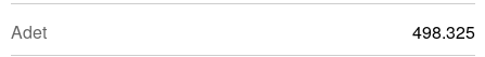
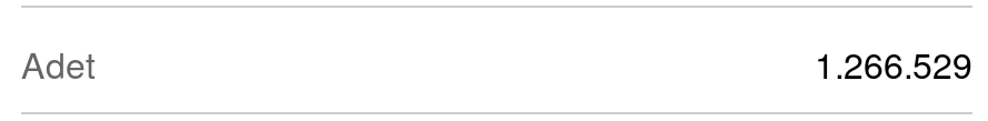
- 498.325
+ 1.266.529
